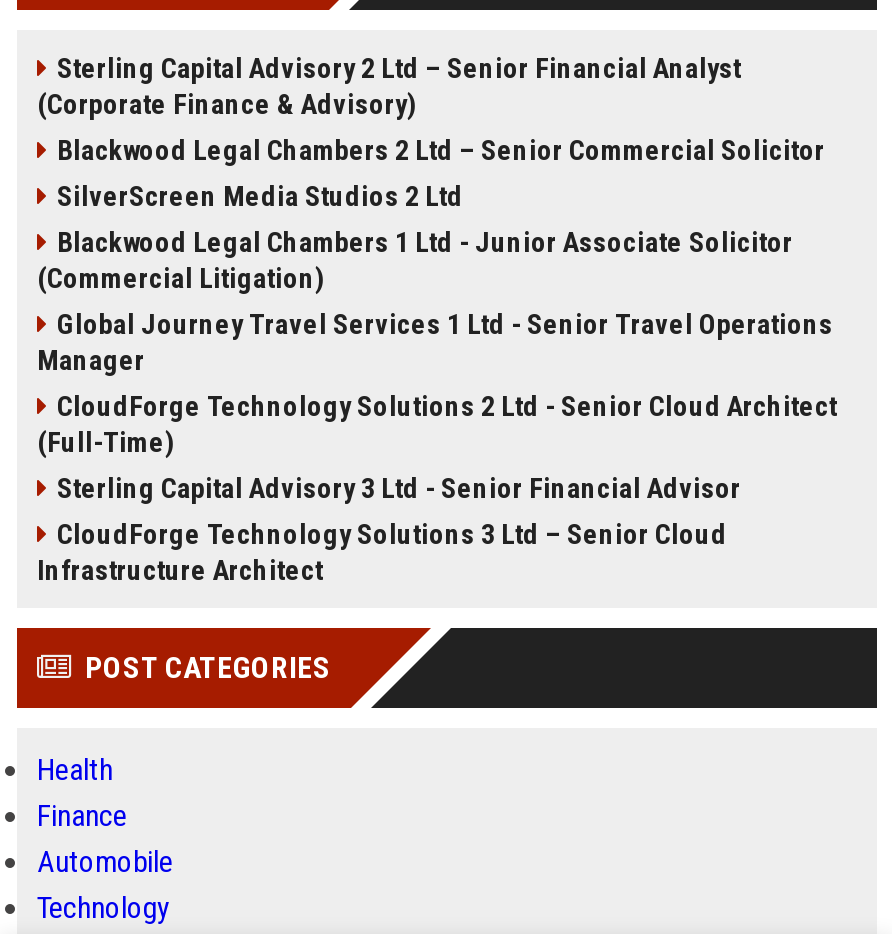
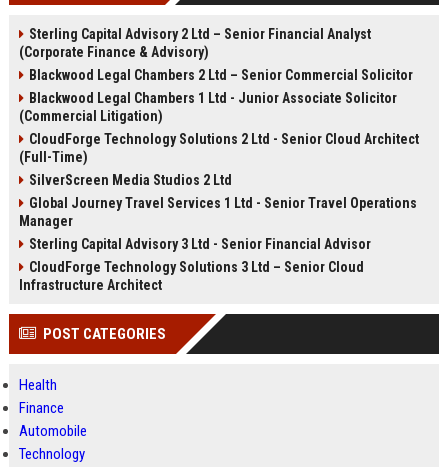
moved down: SilverScreen Media Studios 2 Ltd

moved up: Blackwood Legal Chambers 1 Ltd - Junior Associate Solicitor | (Commercial Litigation)

moved down: Global Journey Travel Services 1 Ltd - Senior Travel Operations | Manager

moved up: CloudForge Technology Solutions 2 Ltd - Senior Cloud Architect | (Full-Time)
